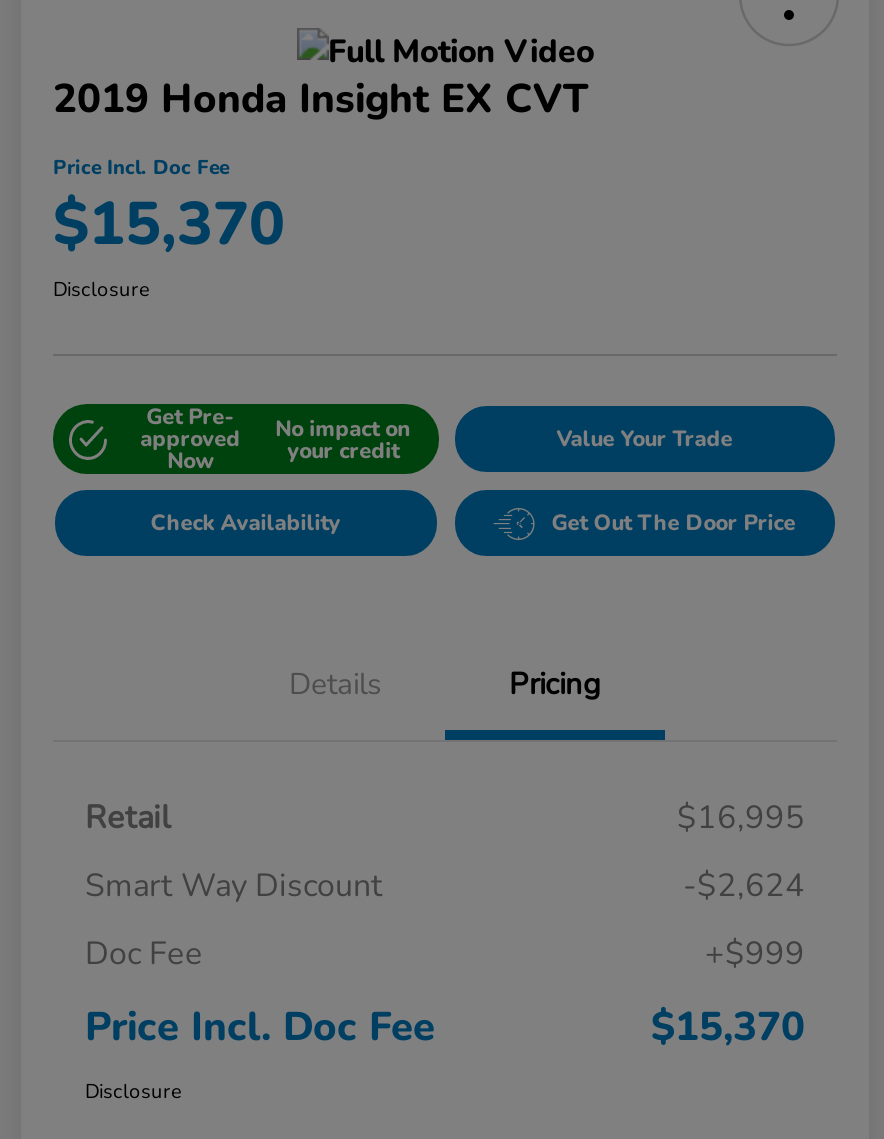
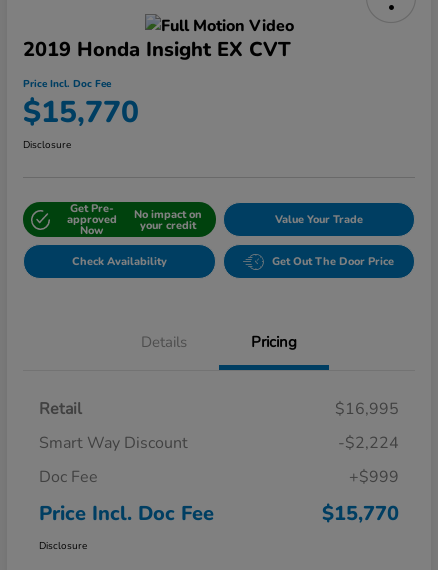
- $15,370
+ $15,770

- -$2,624
+ -$2,224

- $15,370
+ $15,770
